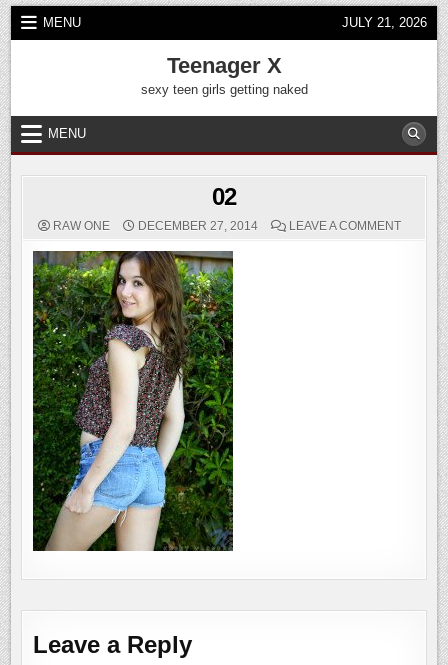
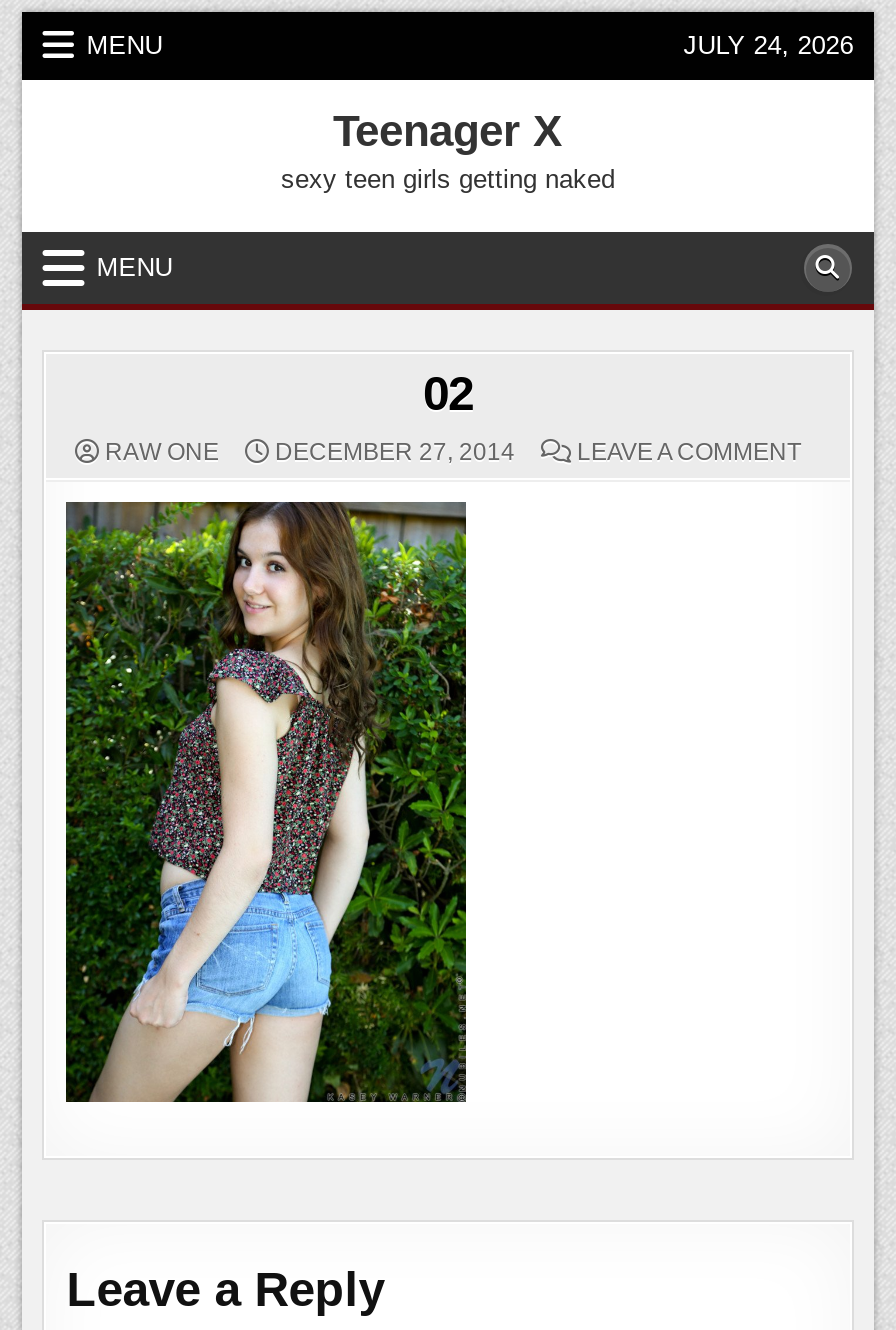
- JULY 21, 2026
+ JULY 24, 2026
